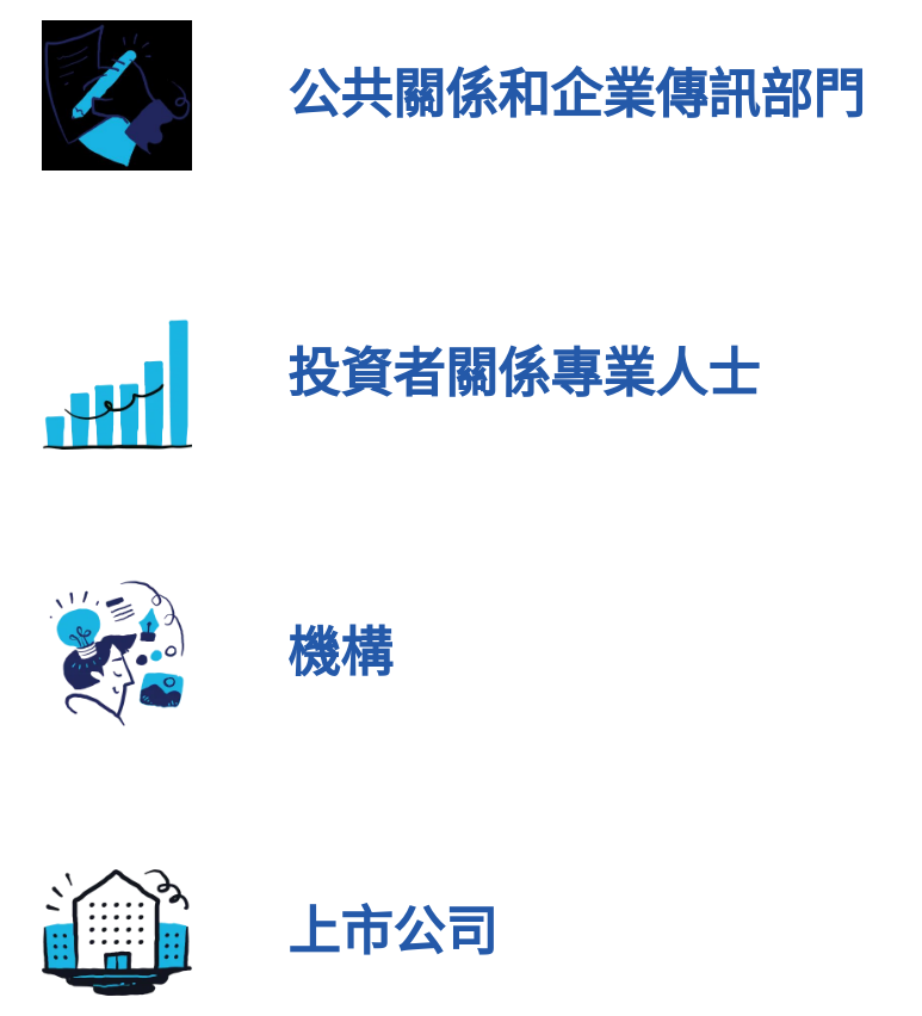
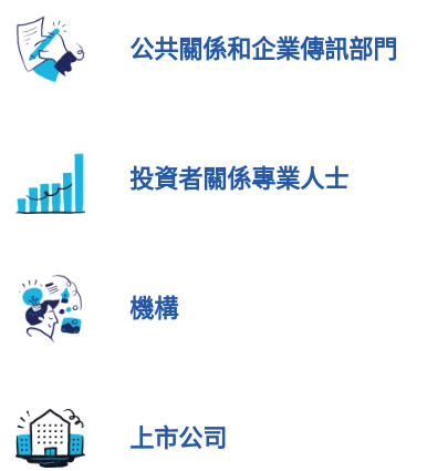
- [image]
+ [image]
